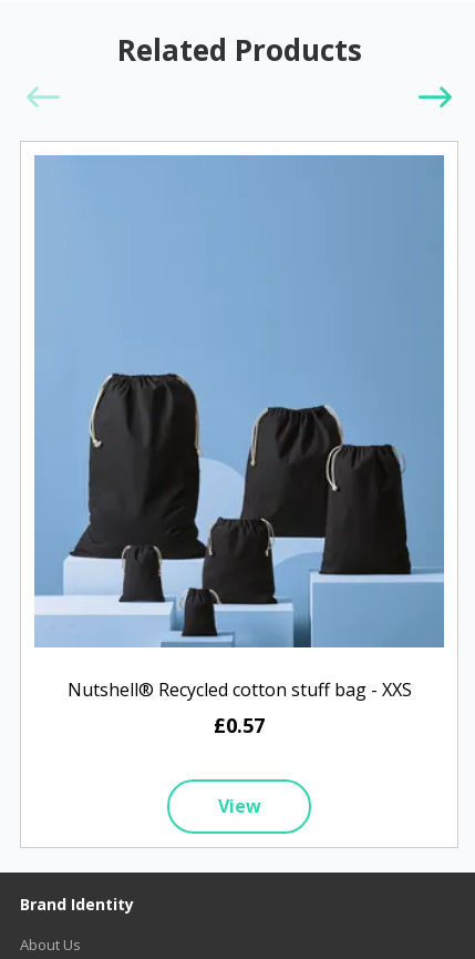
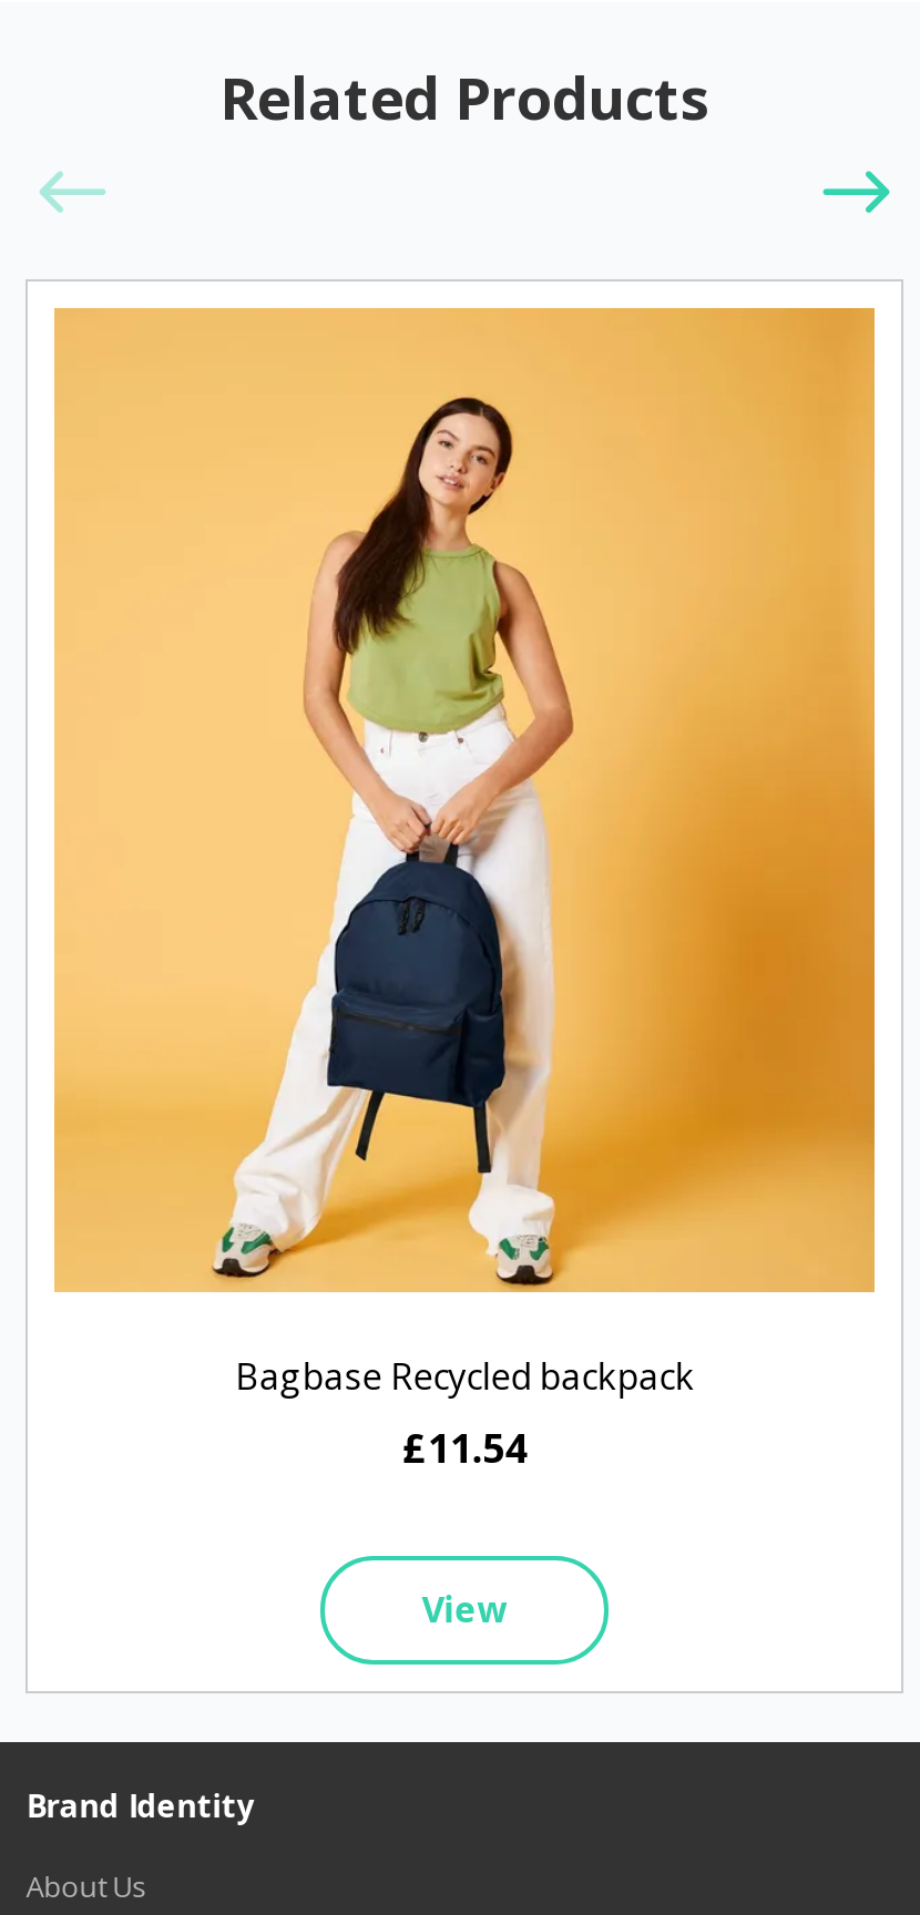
- [image]
- Nutshell® Recycled cotton stuff bag - XXS
- £0.57
+ [image]
+ Bagbase Recycled backpack
+ £11.54
